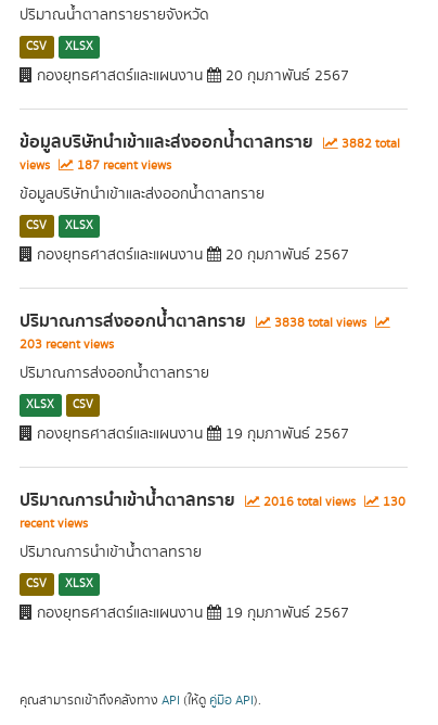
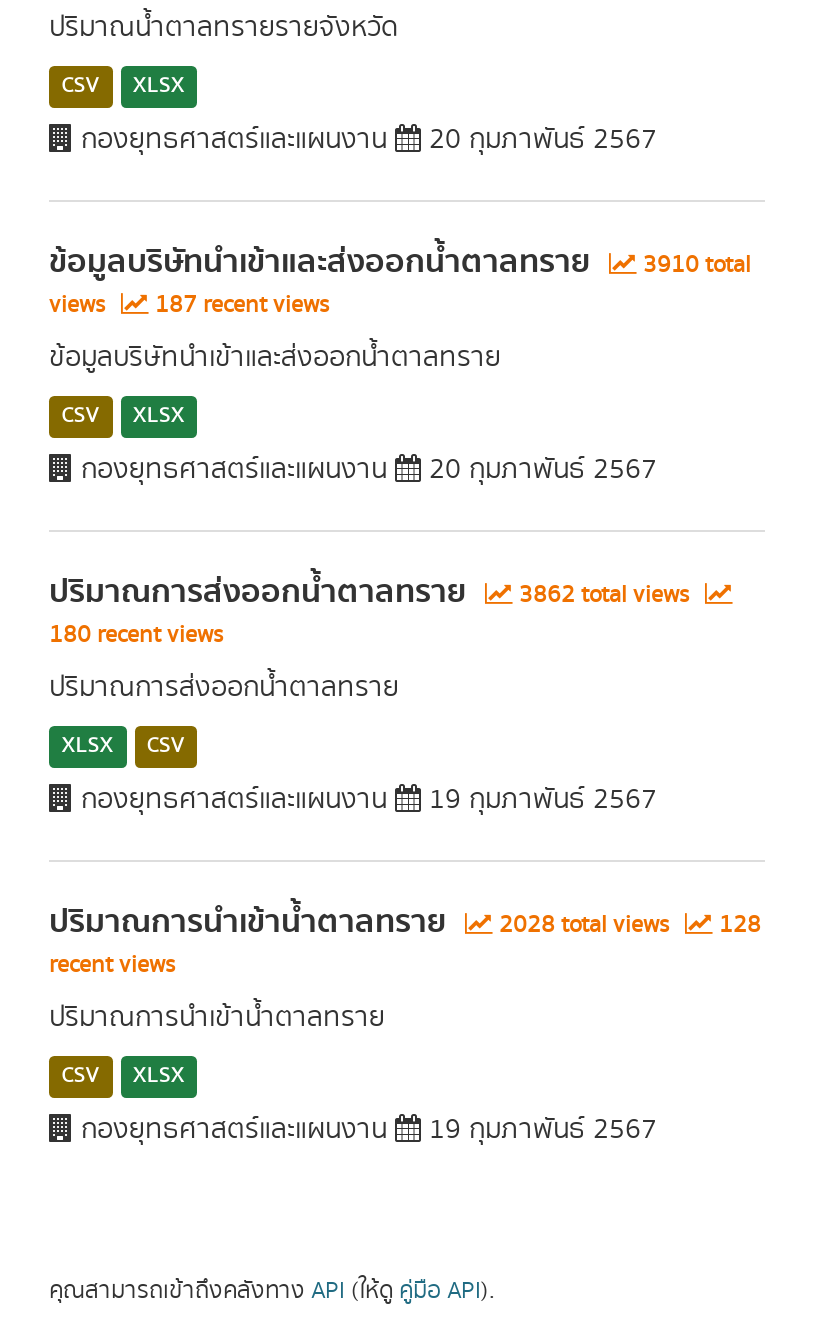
- ข้อมูลบริษัทนำเข้าและส่งออกน้ำตาลทราย 3882 total
+ ข้อมูลบริษัทนำเข้าและส่งออกน้ำตาลทราย 3910 total

- ปริมาณการส่งออกน้ำตาลทราย 3838 total views
+ ปริมาณการส่งออกน้ำตาลทราย 3862 total views

- 203 recent views
+ 180 recent views

- 2016 total views
+ 2028 total views

- 130
+ 128
